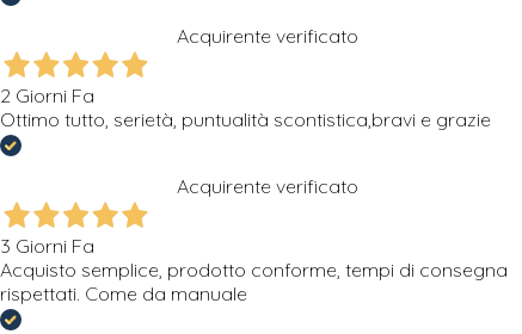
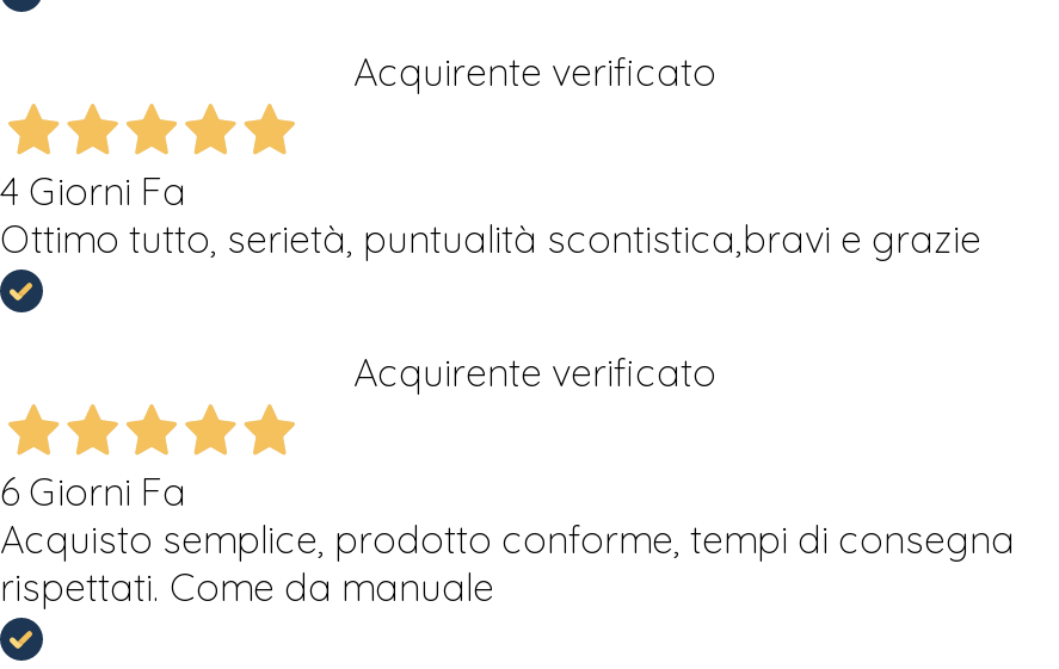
- 2 Giorni Fa
+ 4 Giorni Fa

- 3 Giorni Fa
+ 6 Giorni Fa
